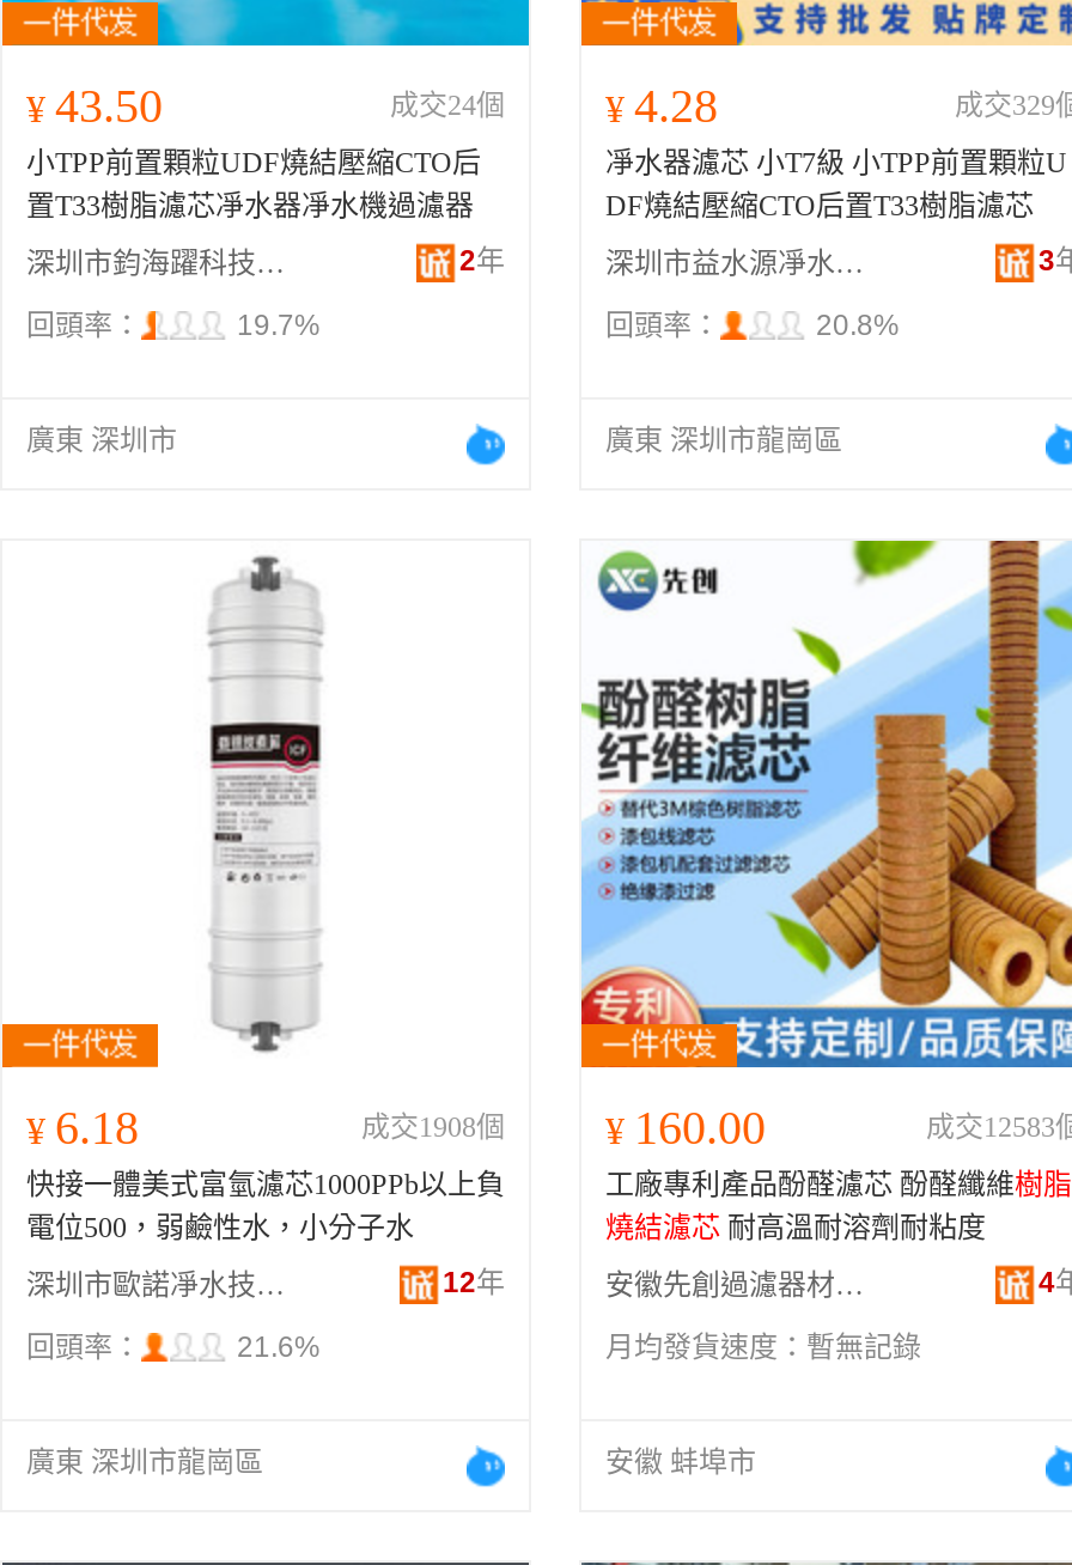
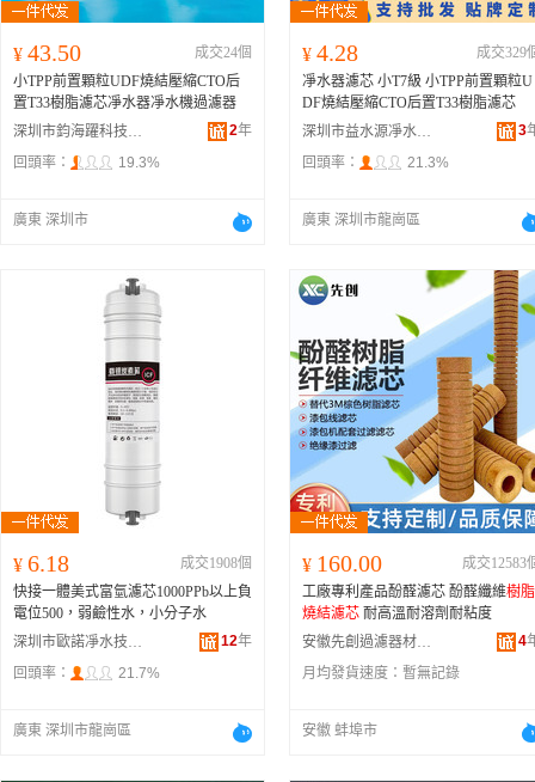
- 19.7%
+ 19.3%

- 20.8%
+ 21.3%

- 21.6%
+ 21.7%
